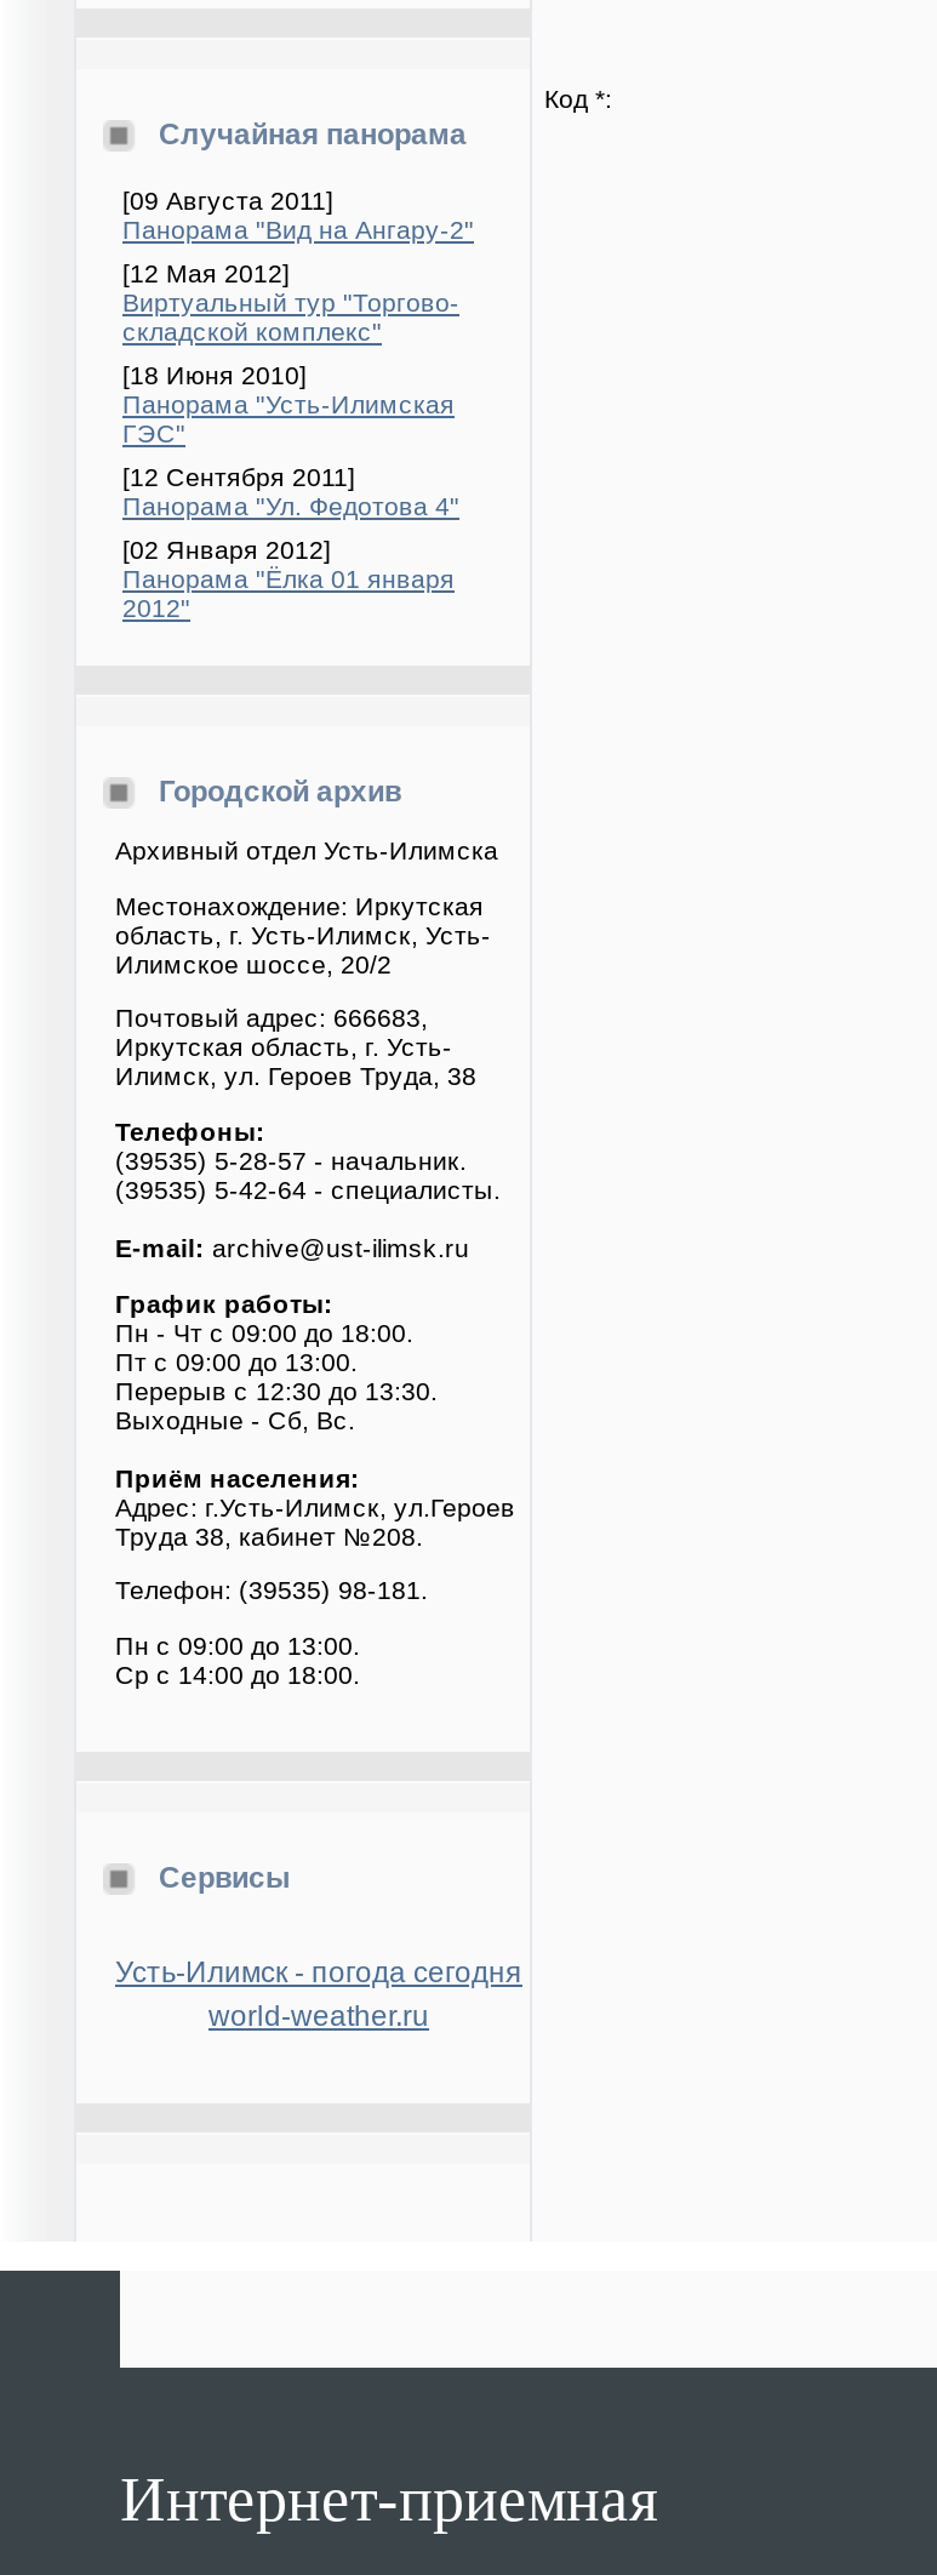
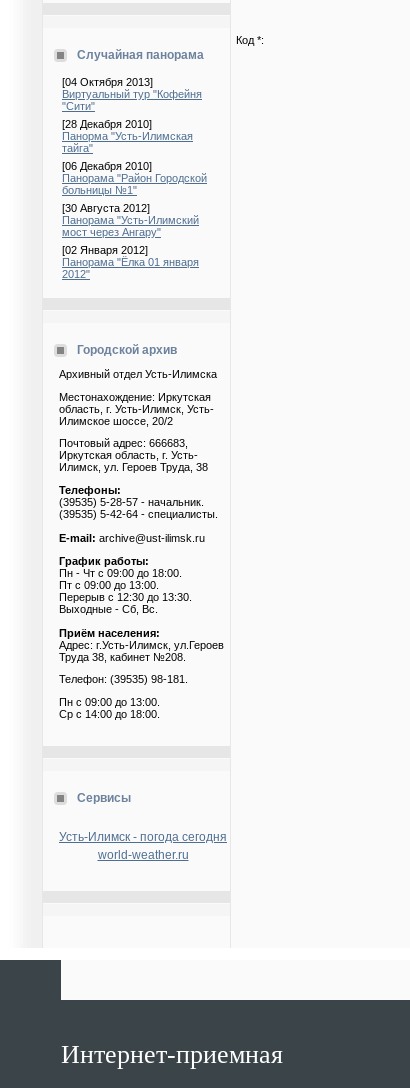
- [09 Августа 2011]
- Панорама "Вид на Ангару-2"
+ [04 Октября 2013]
+ Виртуальный тур "Кофейня
+ "Сити"

- [12 Мая 2012]
- Виртуальный тур "Торгово-
- складской комплекс"
+ [28 Декабря 2010]
+ Панорма "Усть-Илимская
+ тайга"

- [18 Июня 2010]
- Панорама "Усть-Илимская
- ГЭС"
+ [06 Декабря 2010]
+ Панорама "Район Городской
+ больницы №1"

- [12 Сентября 2011]
- Панорама "Ул. Федотова 4"
+ [30 Августа 2012]
+ Панорама "Усть-Илимский
+ мост через Ангару"
